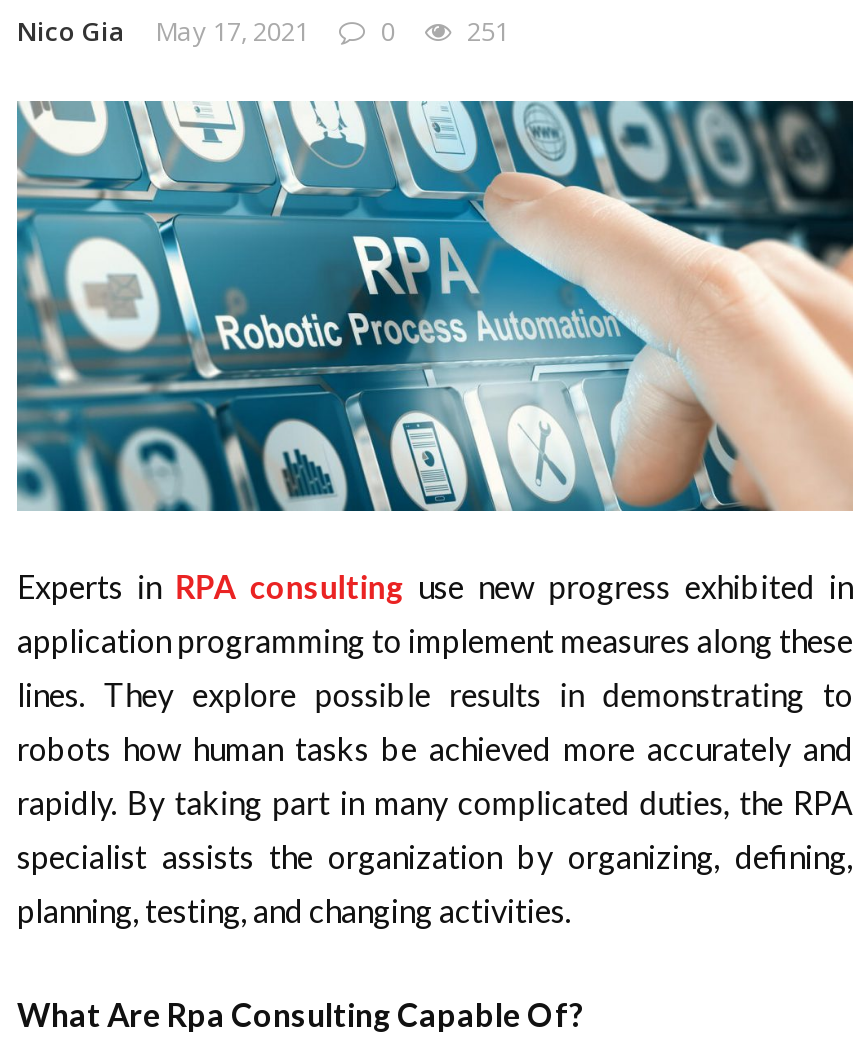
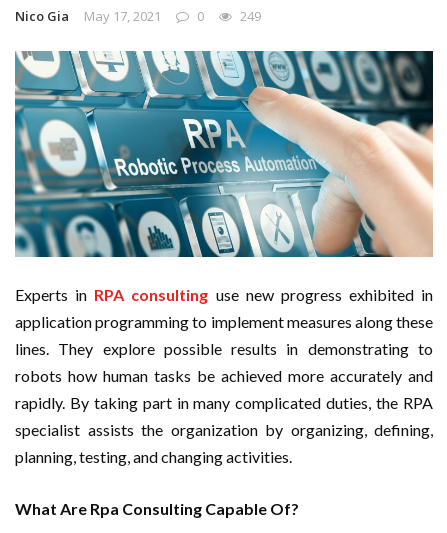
- Nico Gia May 17, 2021 0 251
+ Nico Gia May 17, 2021 0 249
